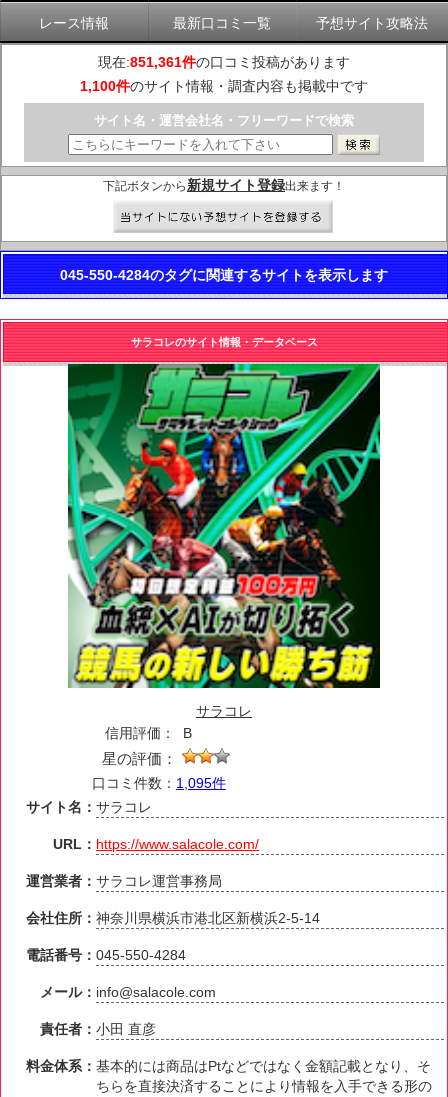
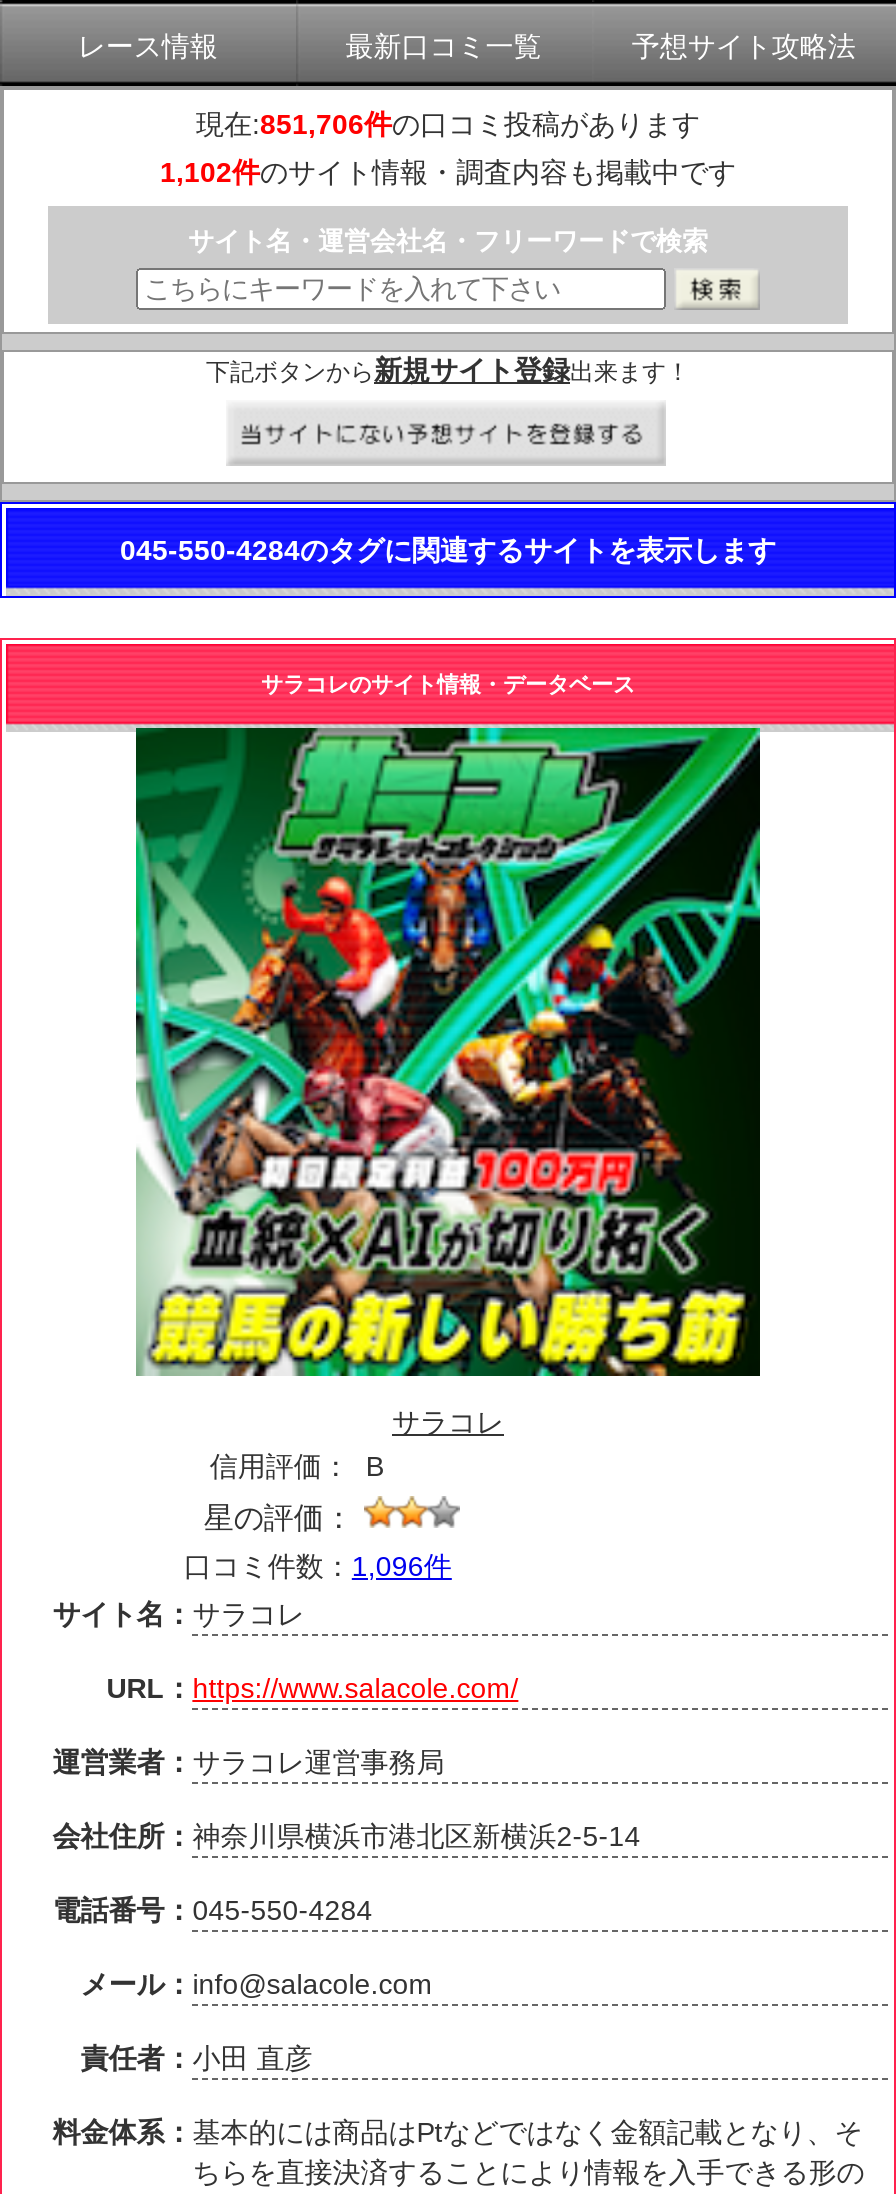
- 現在:851,361件の口コミ投稿があります
+ 現在:851,706件の口コミ投稿があります

- 1,100件のサイト情報・調査内容も掲載中です
+ 1,102件のサイト情報・調査内容も掲載中です

- 口コミ件数：1,095件
+ 口コミ件数：1,096件
